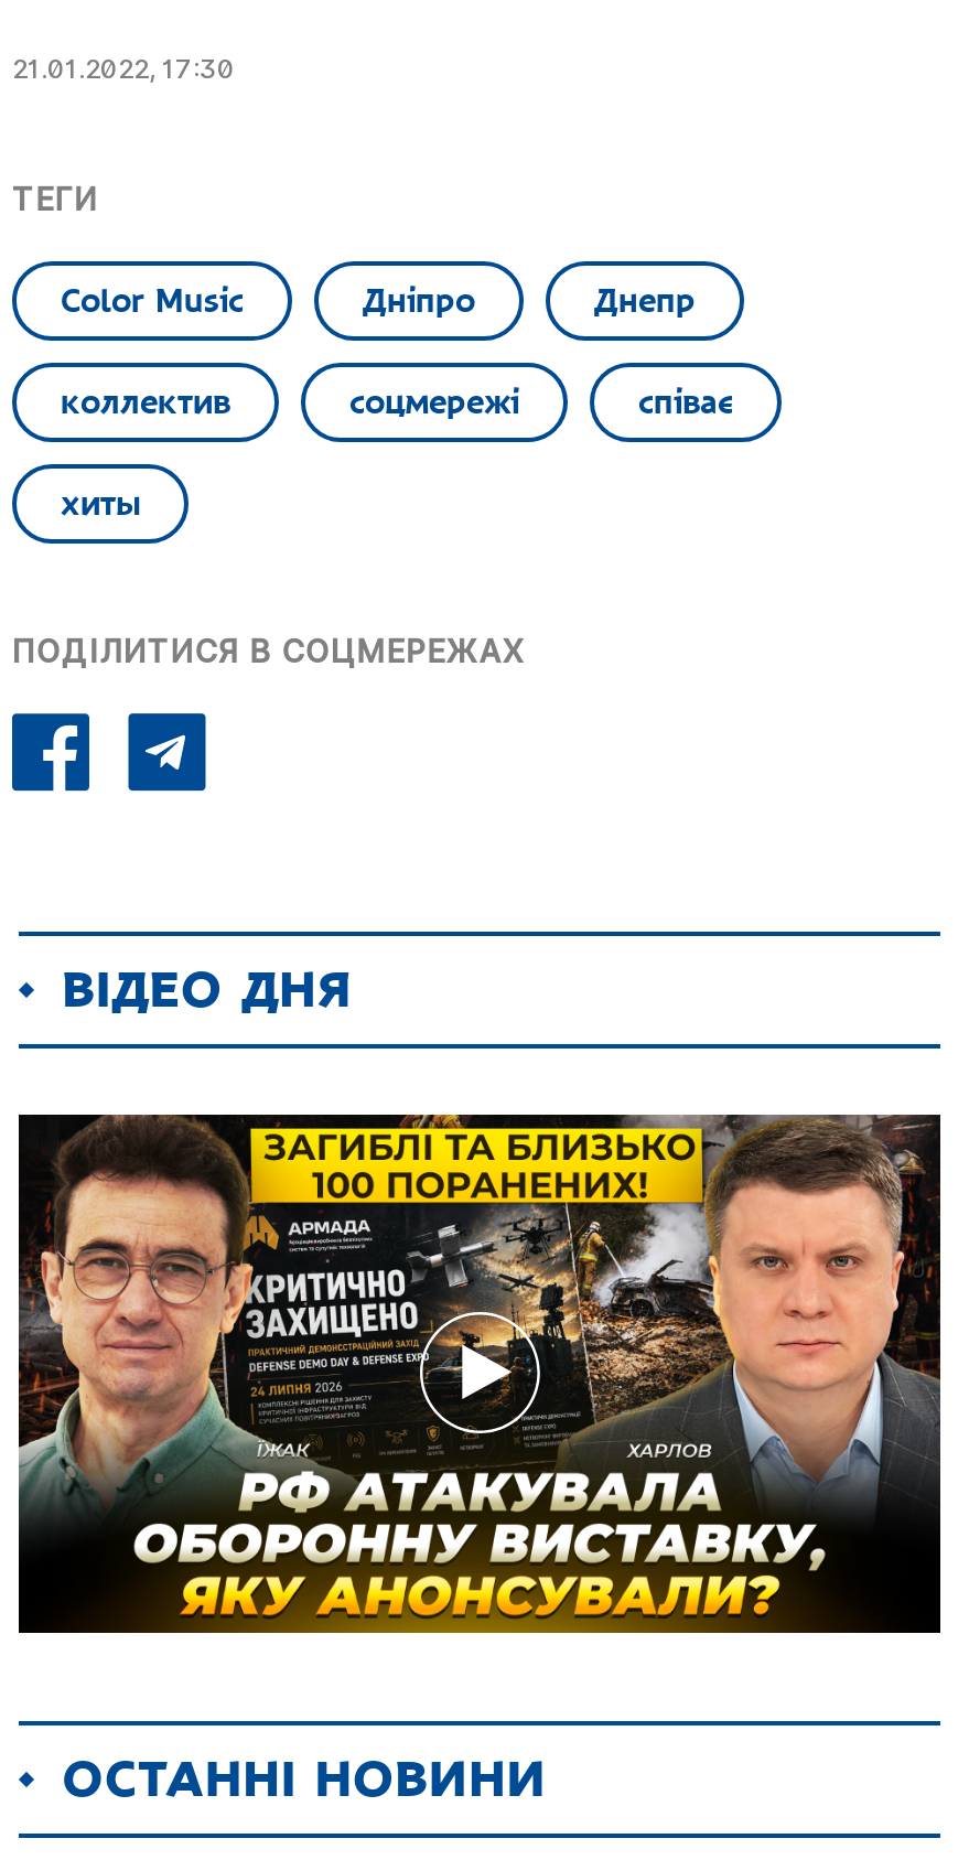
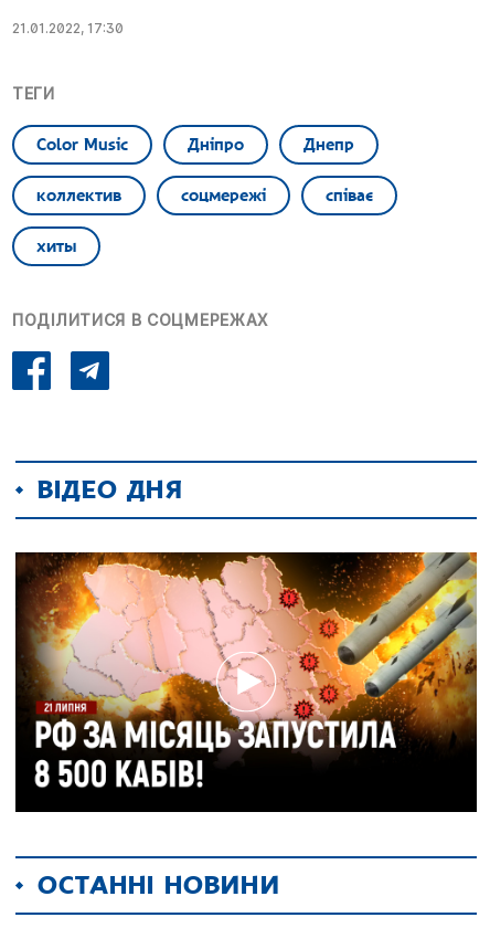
- [image]
+ [image]
